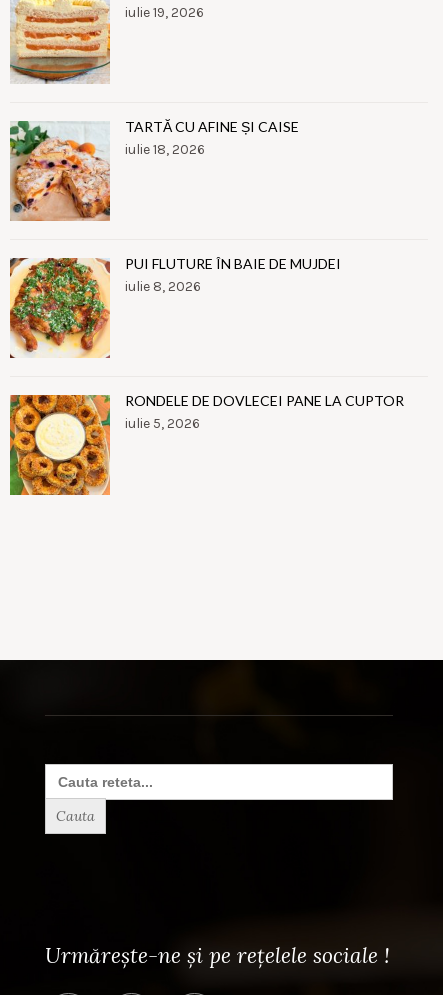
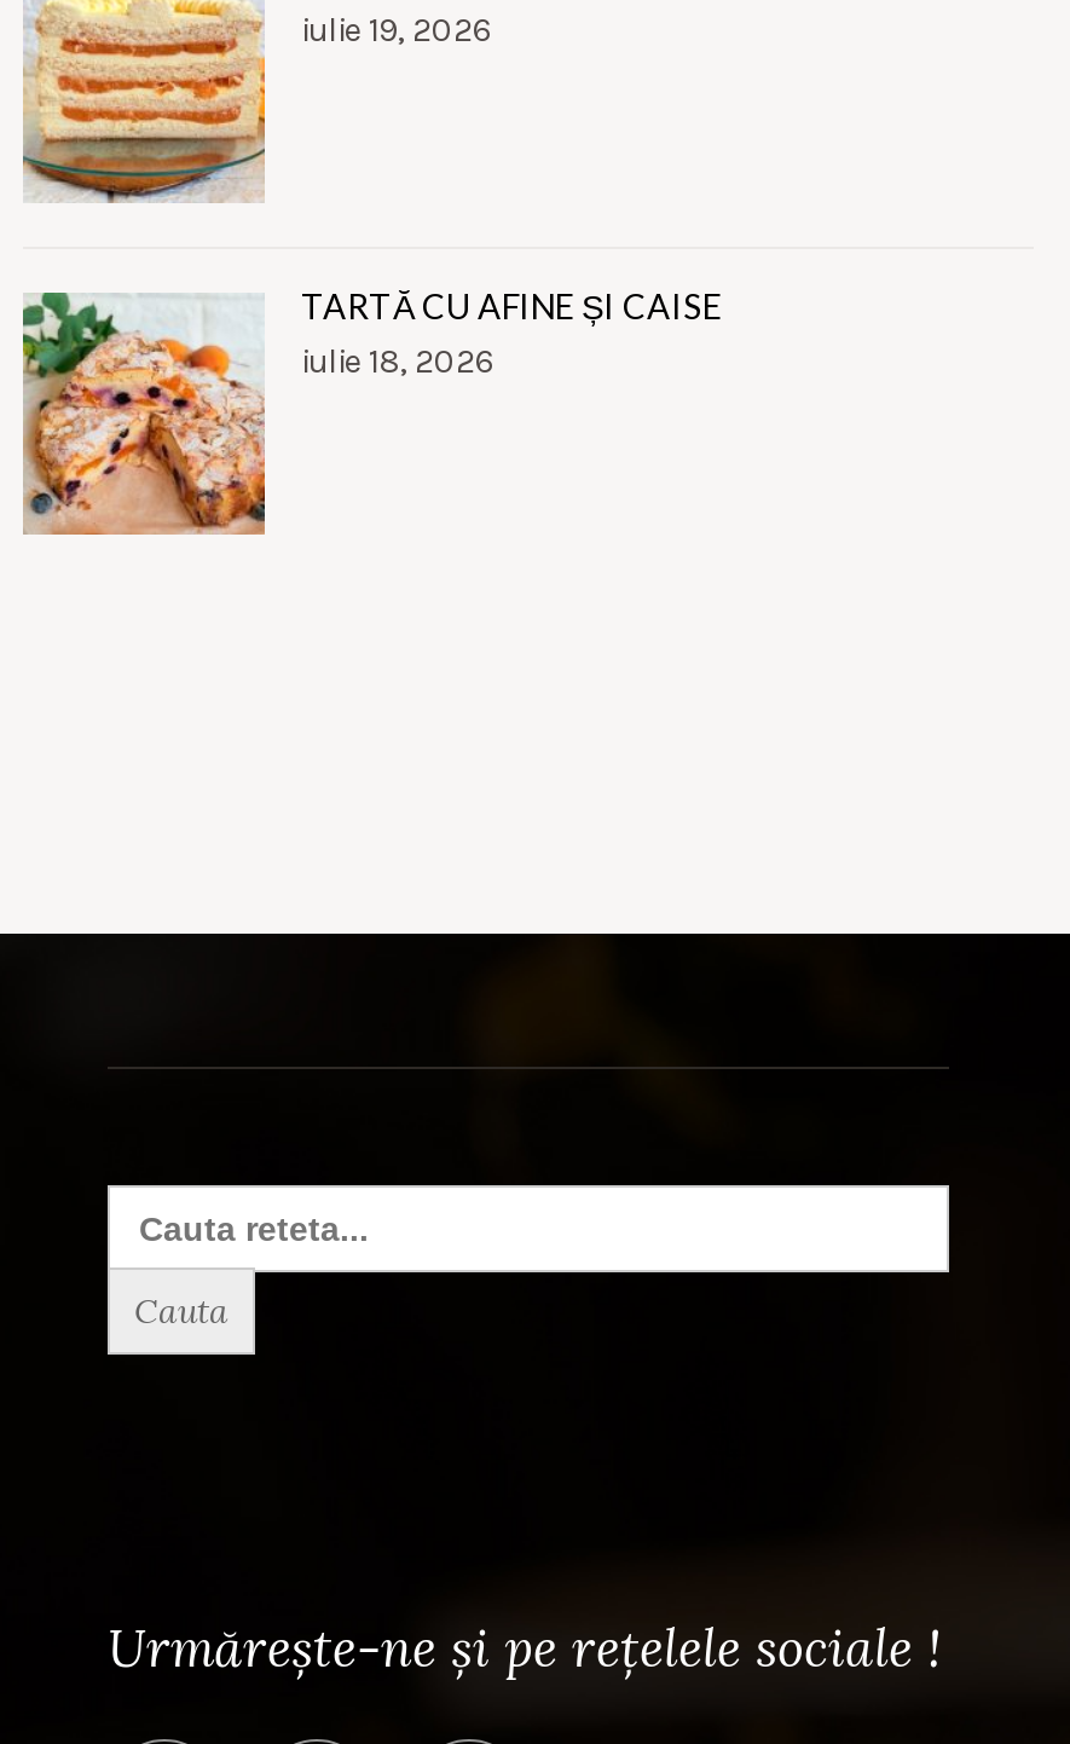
- [image]
- PUI FLUTURE ÎN BAIE DE MUJDEI
- iulie 8, 2026

- [image]
- RONDELE DE DOVLECEI PANE LA CUPTOR
- iulie 5, 2026
